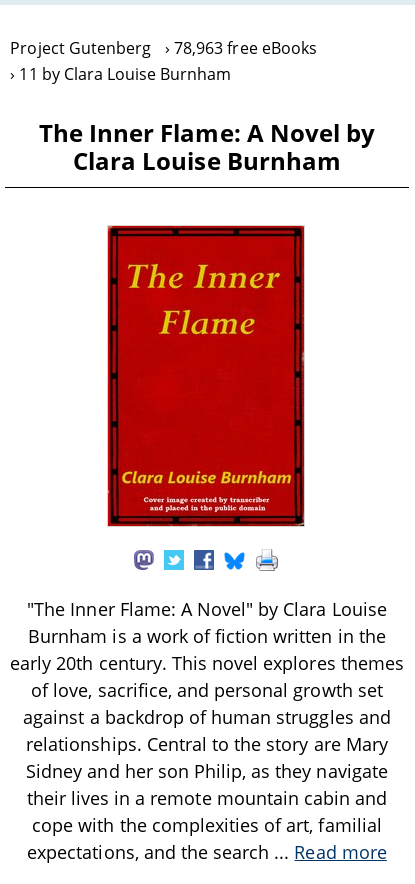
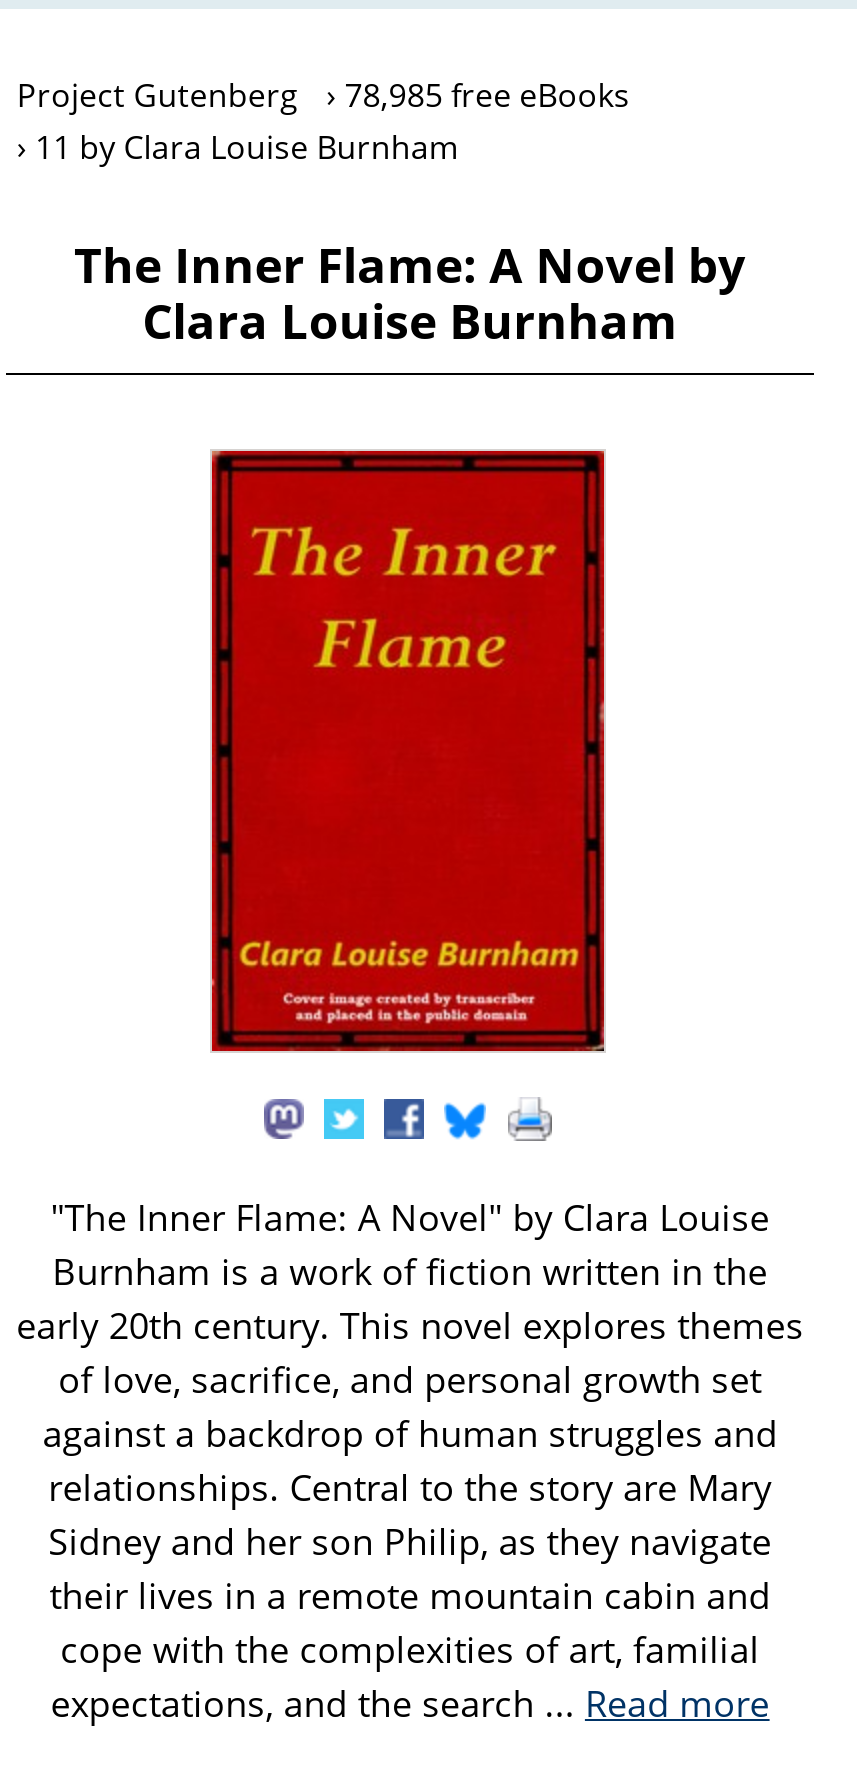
- Project Gutenberg 78,963 free eBooks
+ Project Gutenberg 78,985 free eBooks
